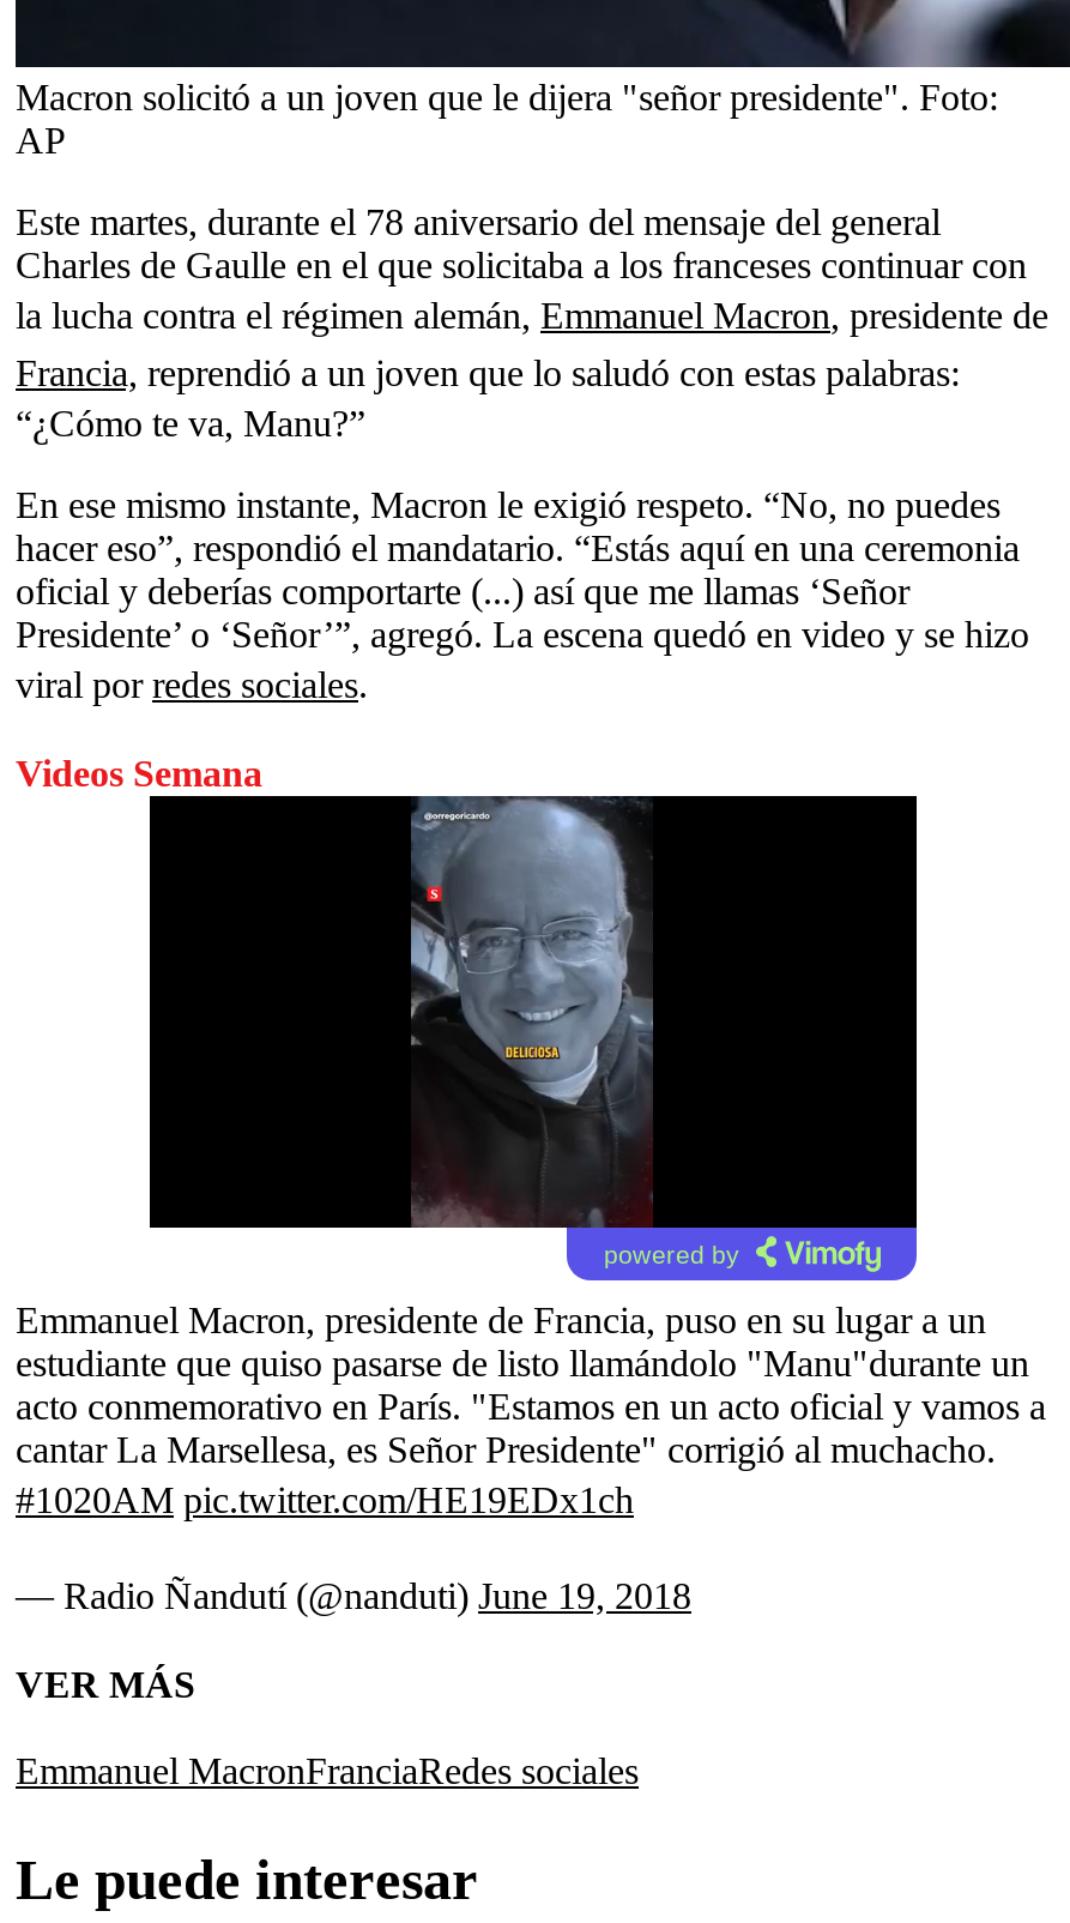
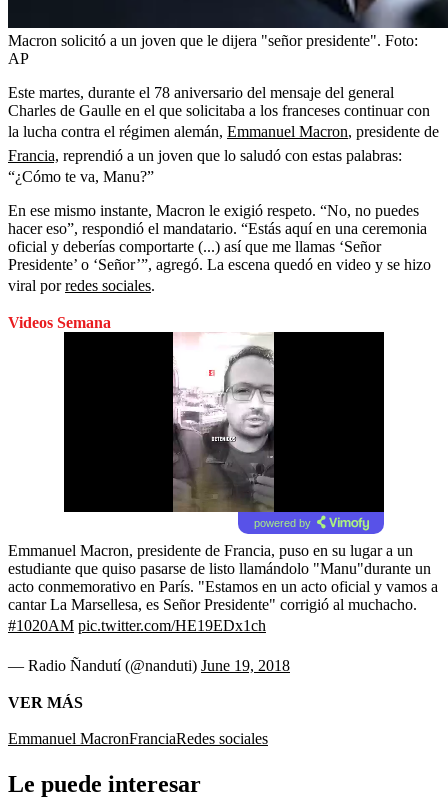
- [image]
+ [image]
